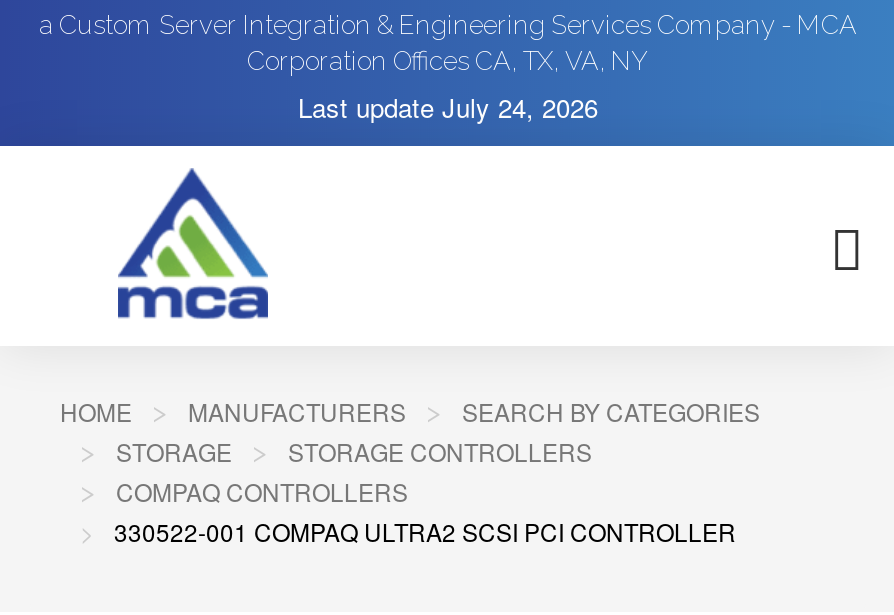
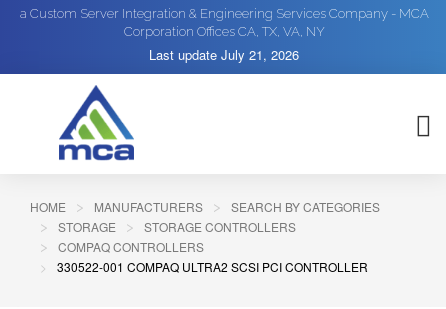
- Last update July 24, 2026
+ Last update July 21, 2026
